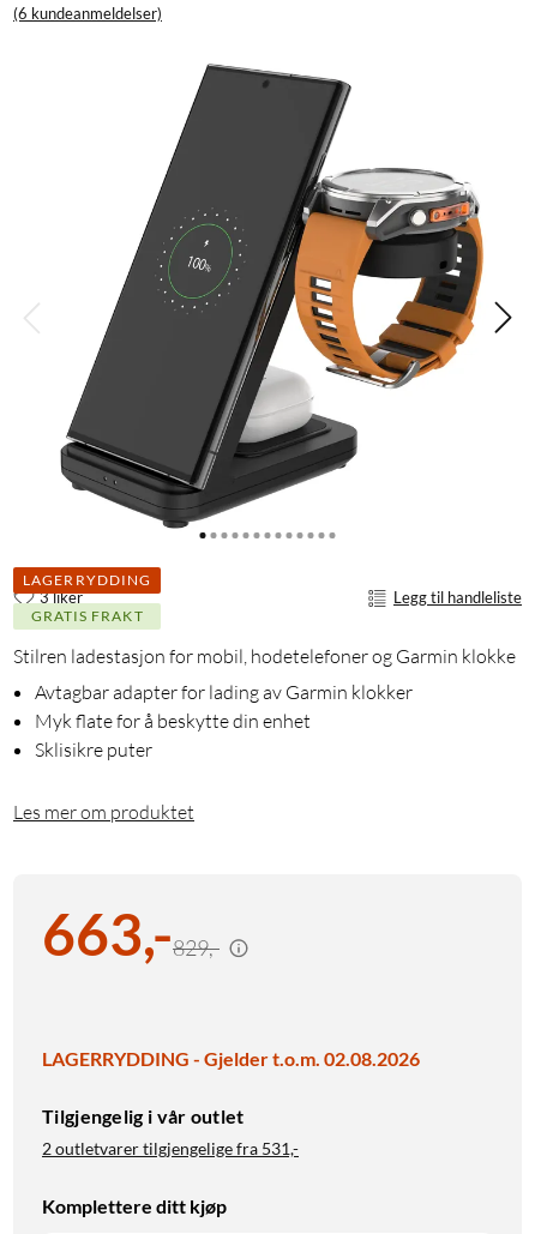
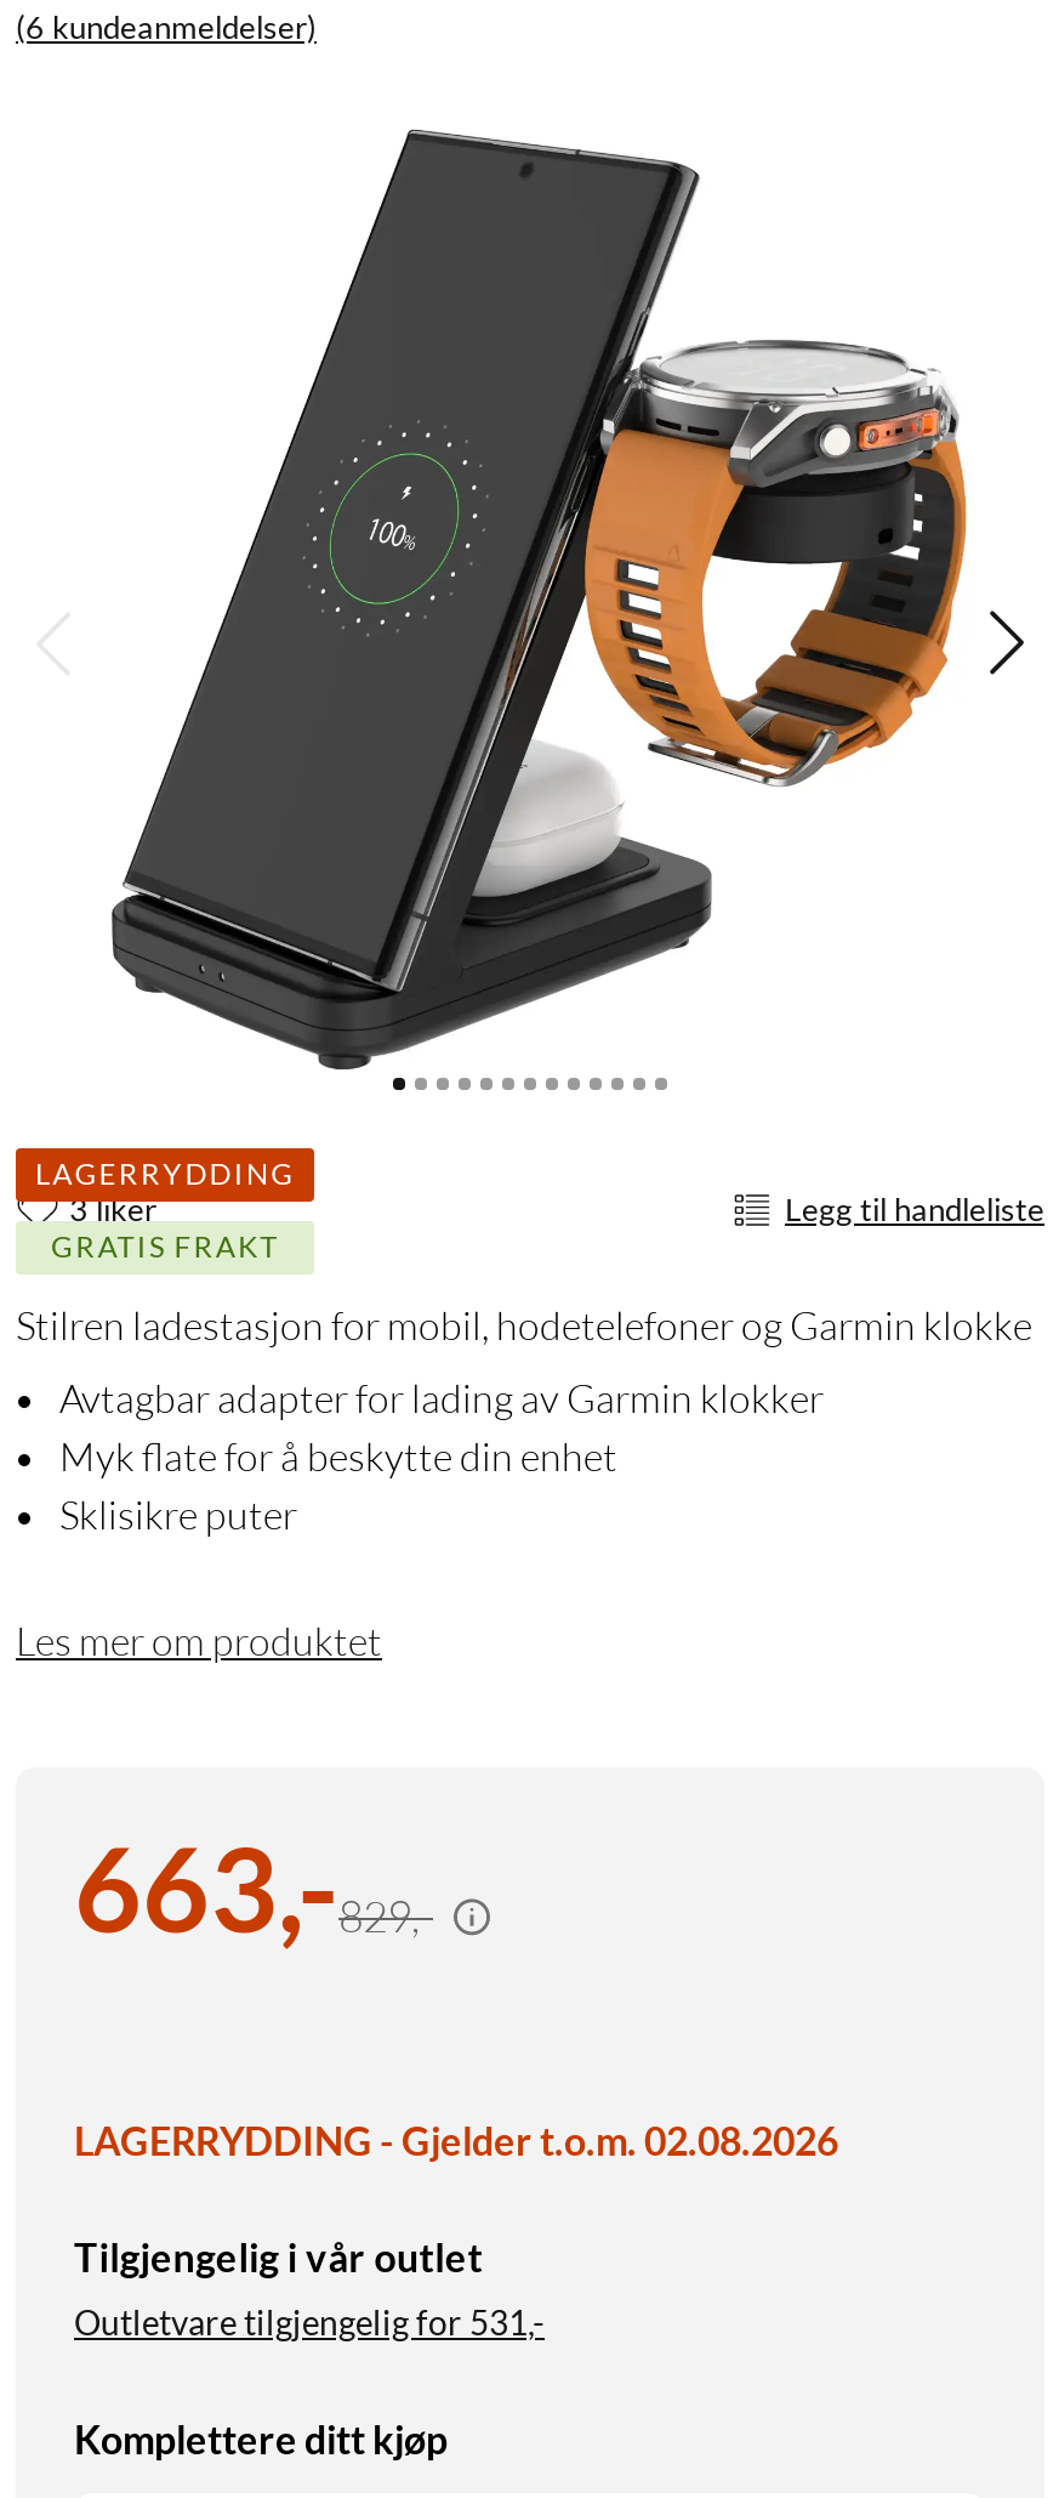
- 2 outletvarer tilgjengelige fra 531,-
+ Outletvare tilgjengelig for 531,-
